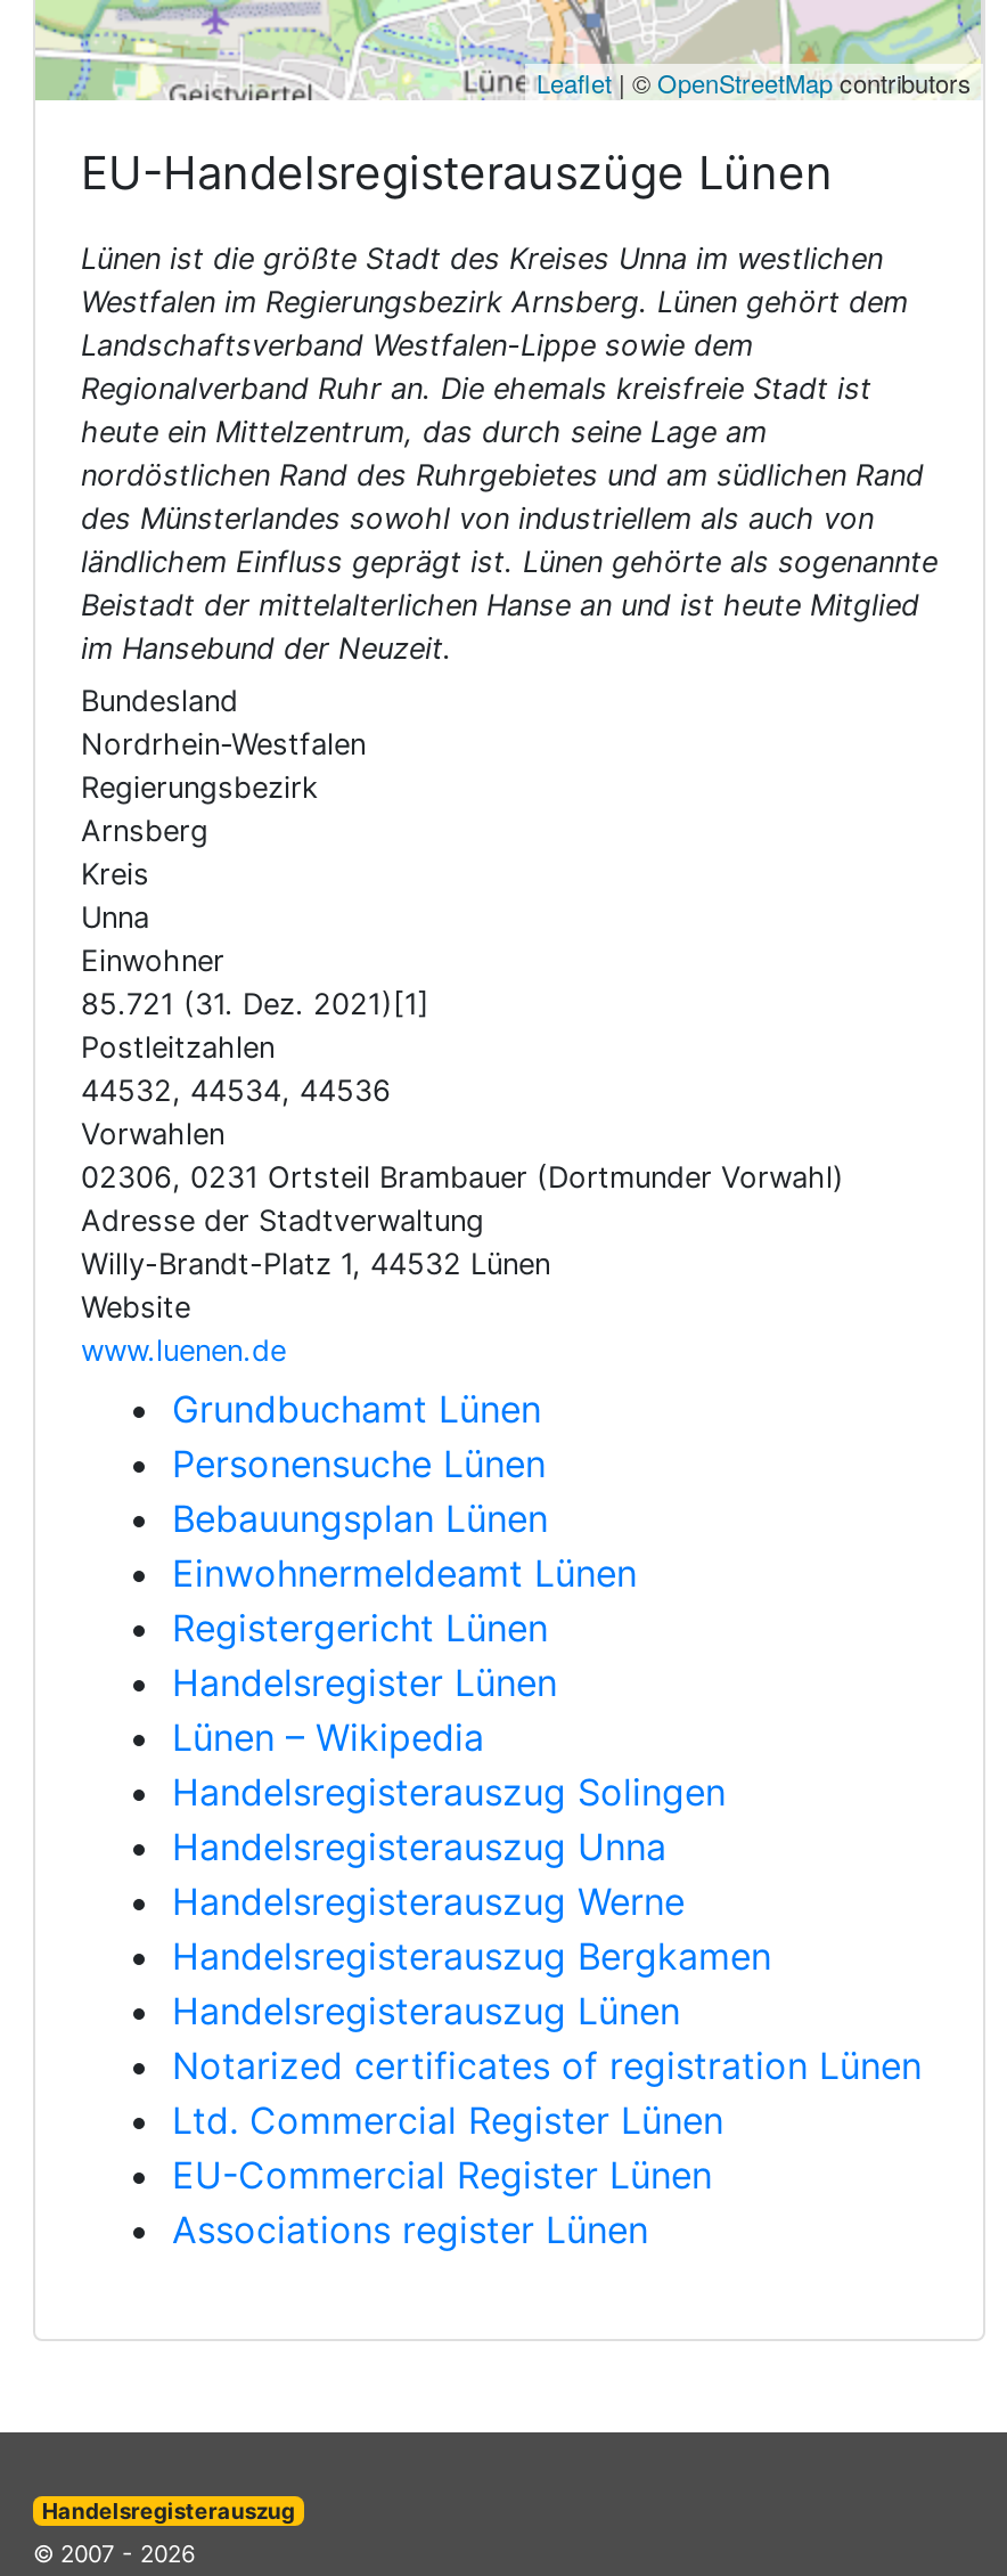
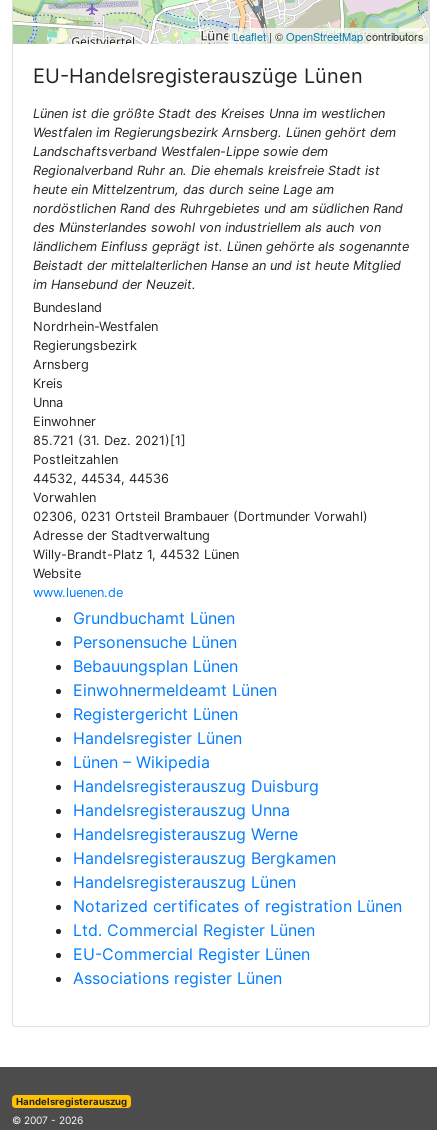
- Handelsregisterauszug Solingen
+ Handelsregisterauszug Duisburg
